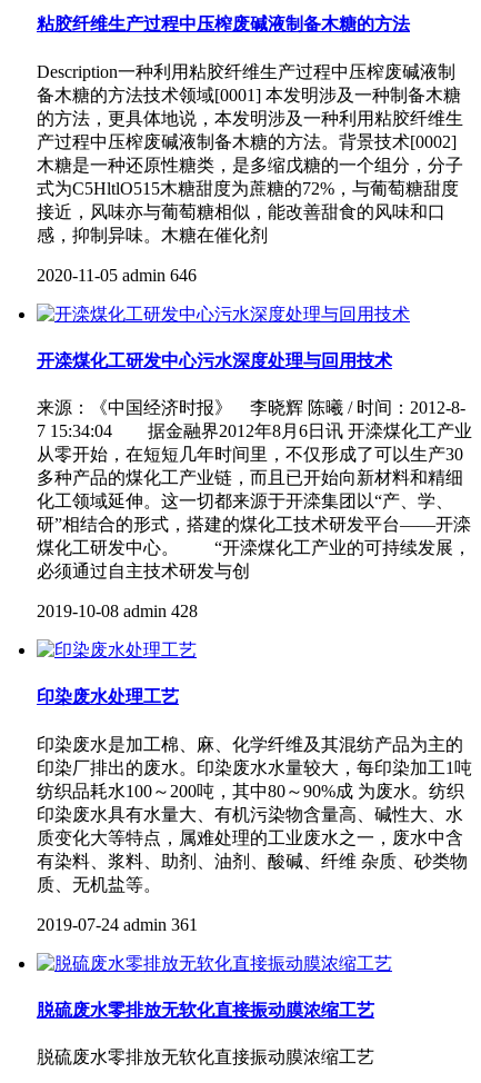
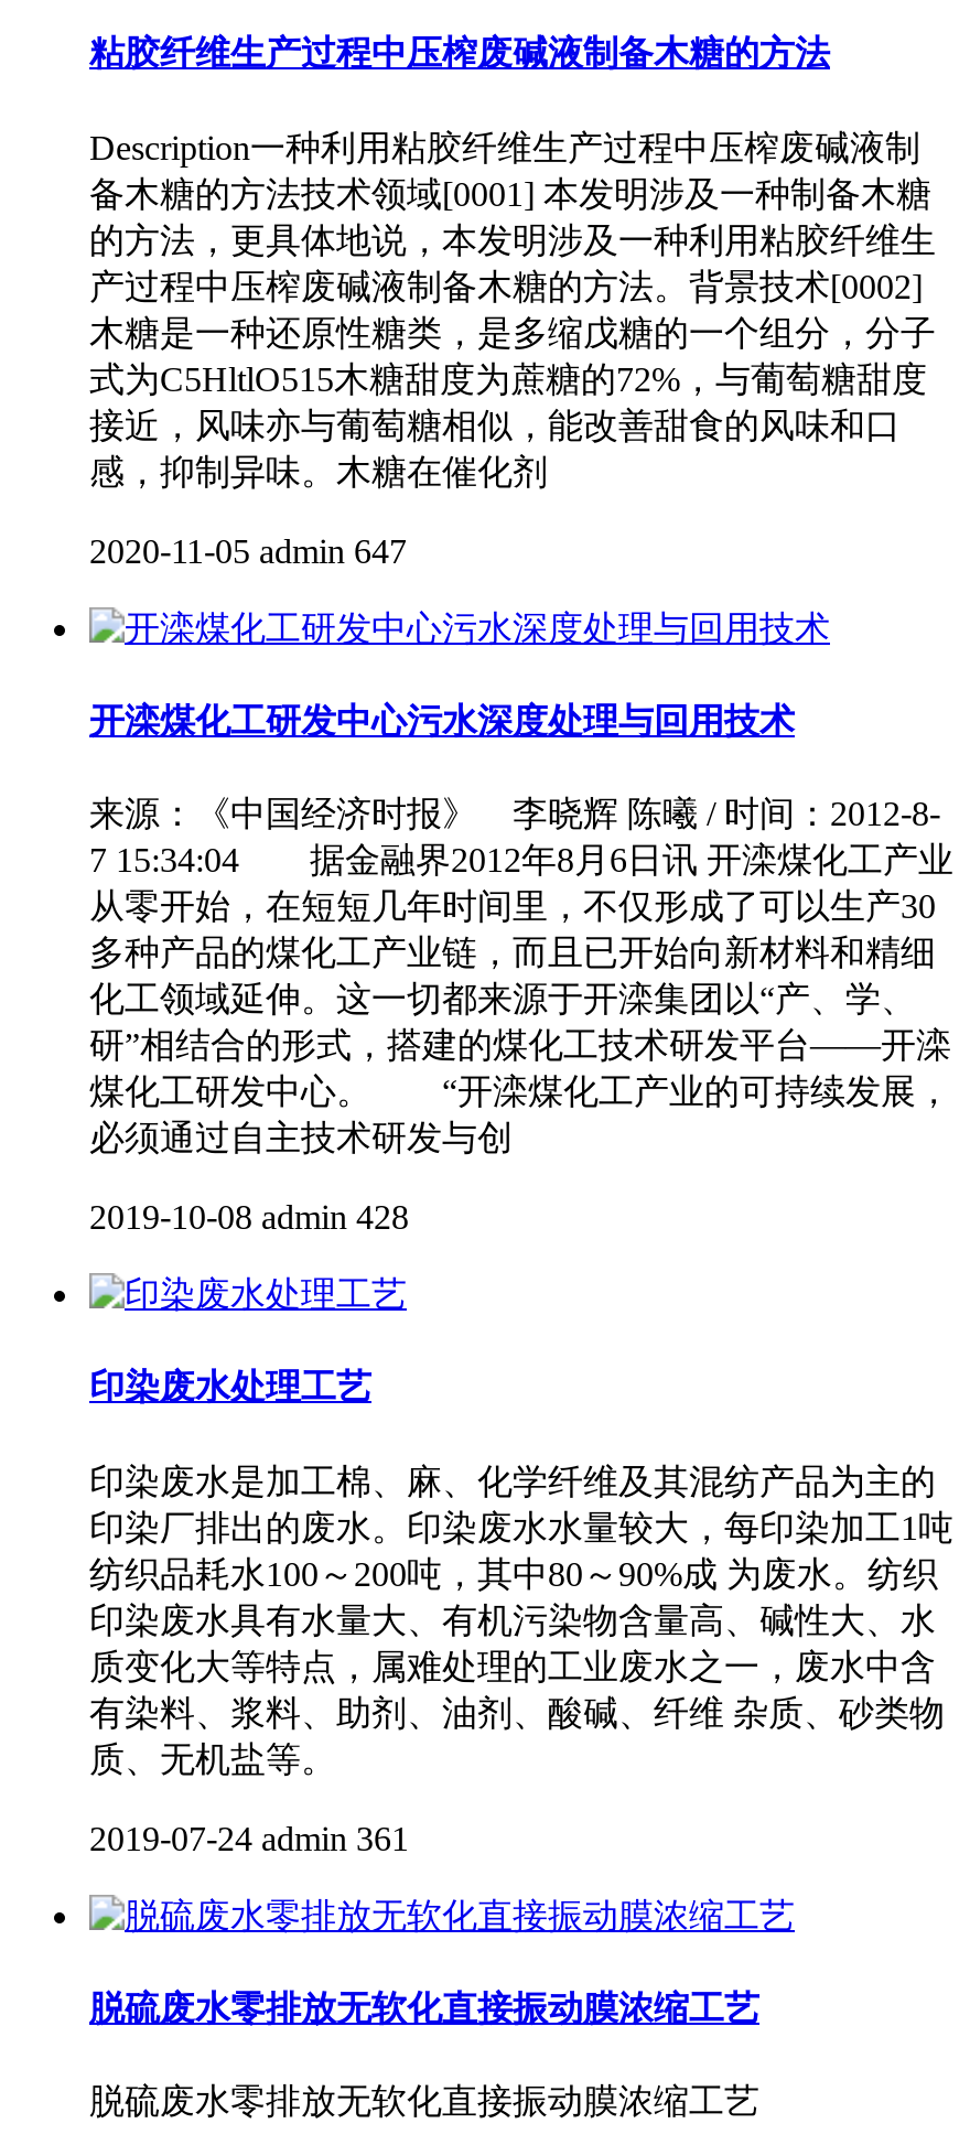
- 2020-11-05 admin 646
+ 2020-11-05 admin 647
